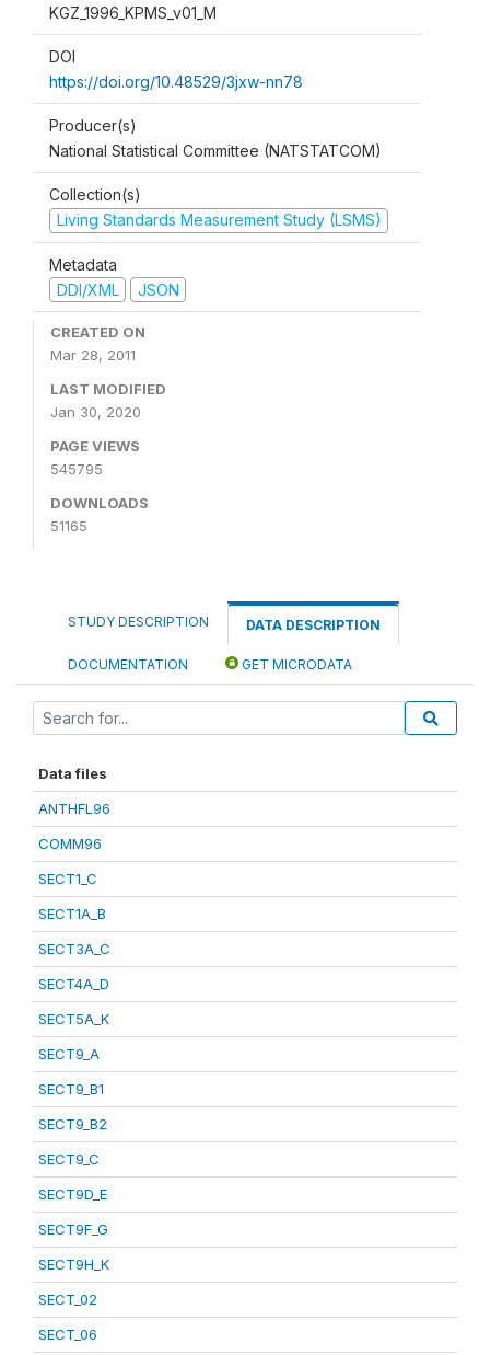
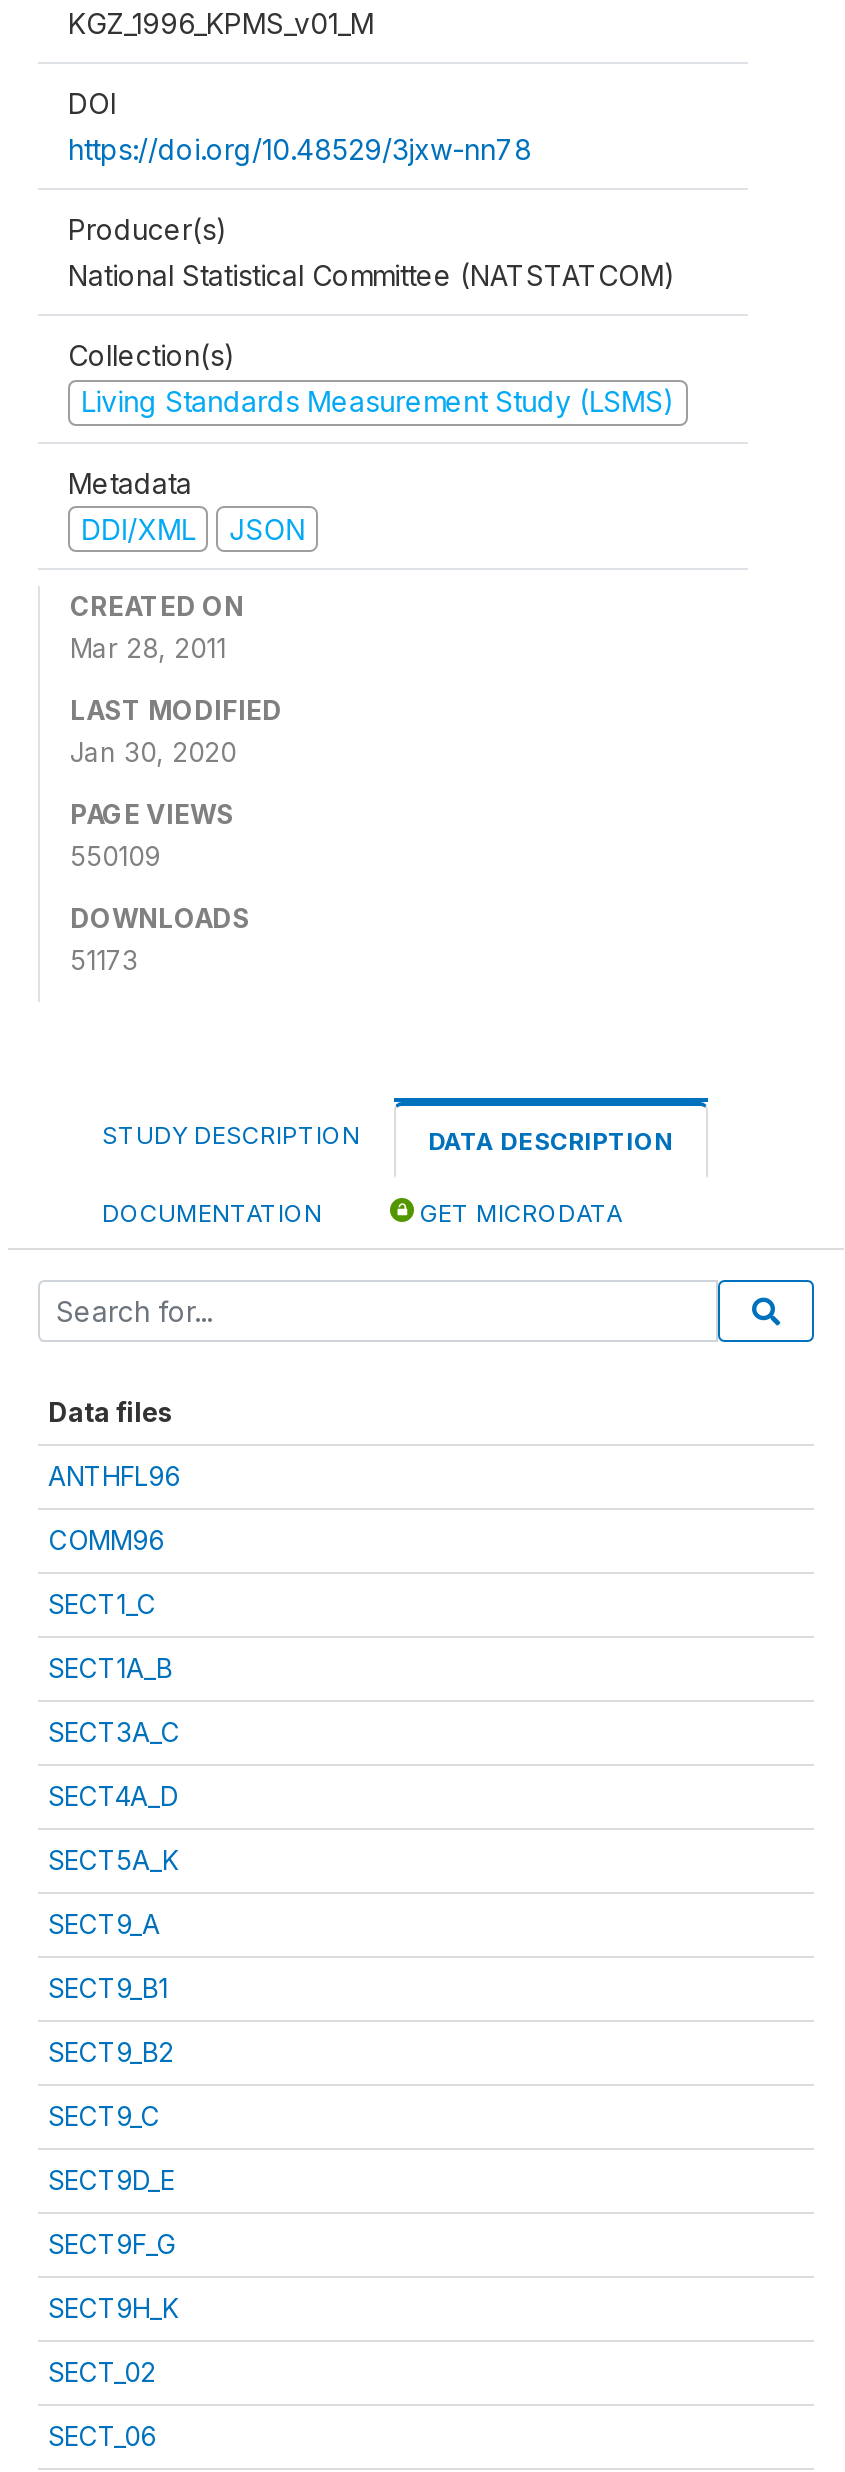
- 545795
+ 550109

- 51165
+ 51173
